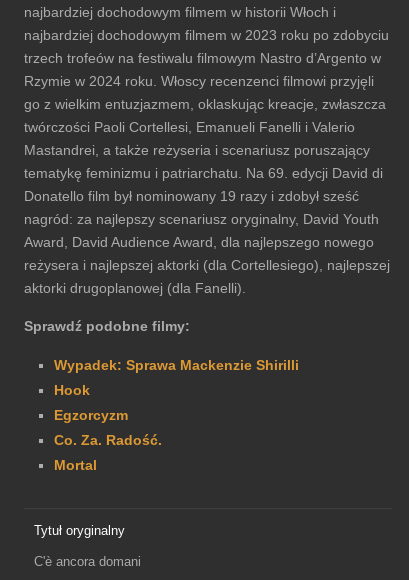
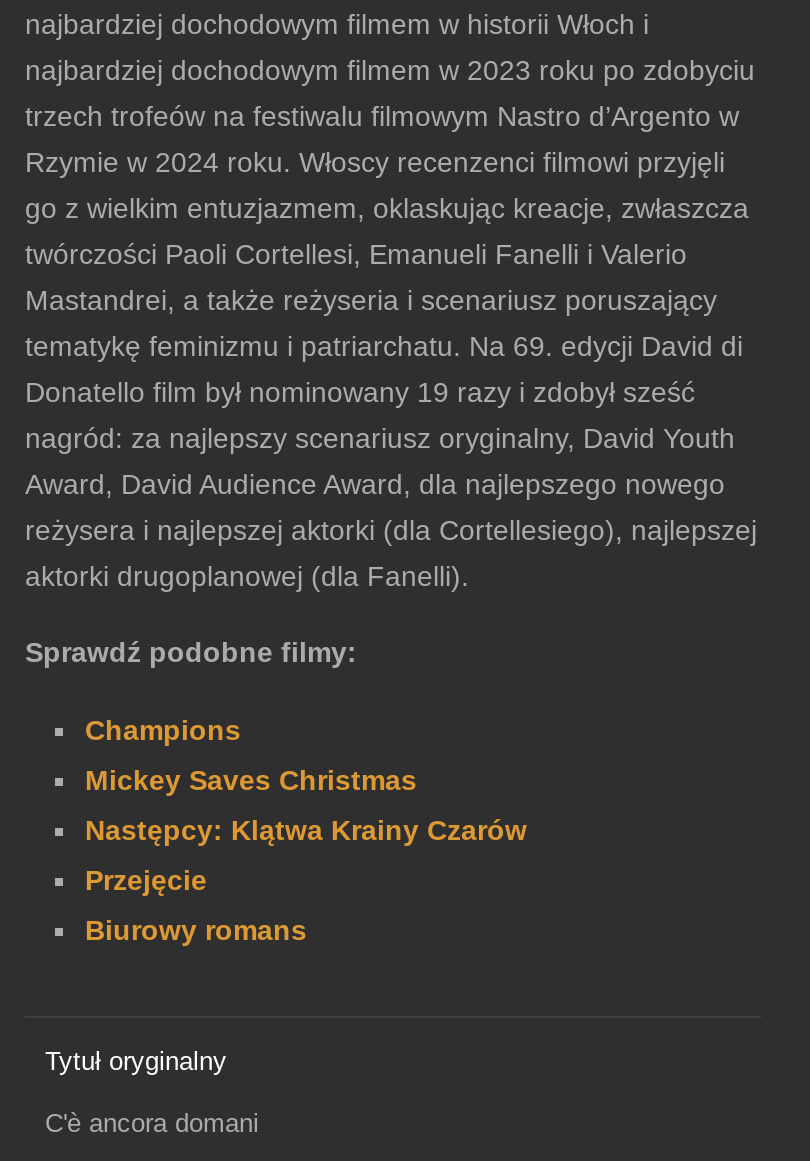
- Wypadek: Sprawa Mackenzie Shirilli
+ Champions

- Hook
+ Mickey Saves Christmas

- Egzorcyzm
+ Następcy: Klątwa Krainy Czarów

- Co. Za. Radość.
+ Przejęcie

- Mortal
+ Biurowy romans
